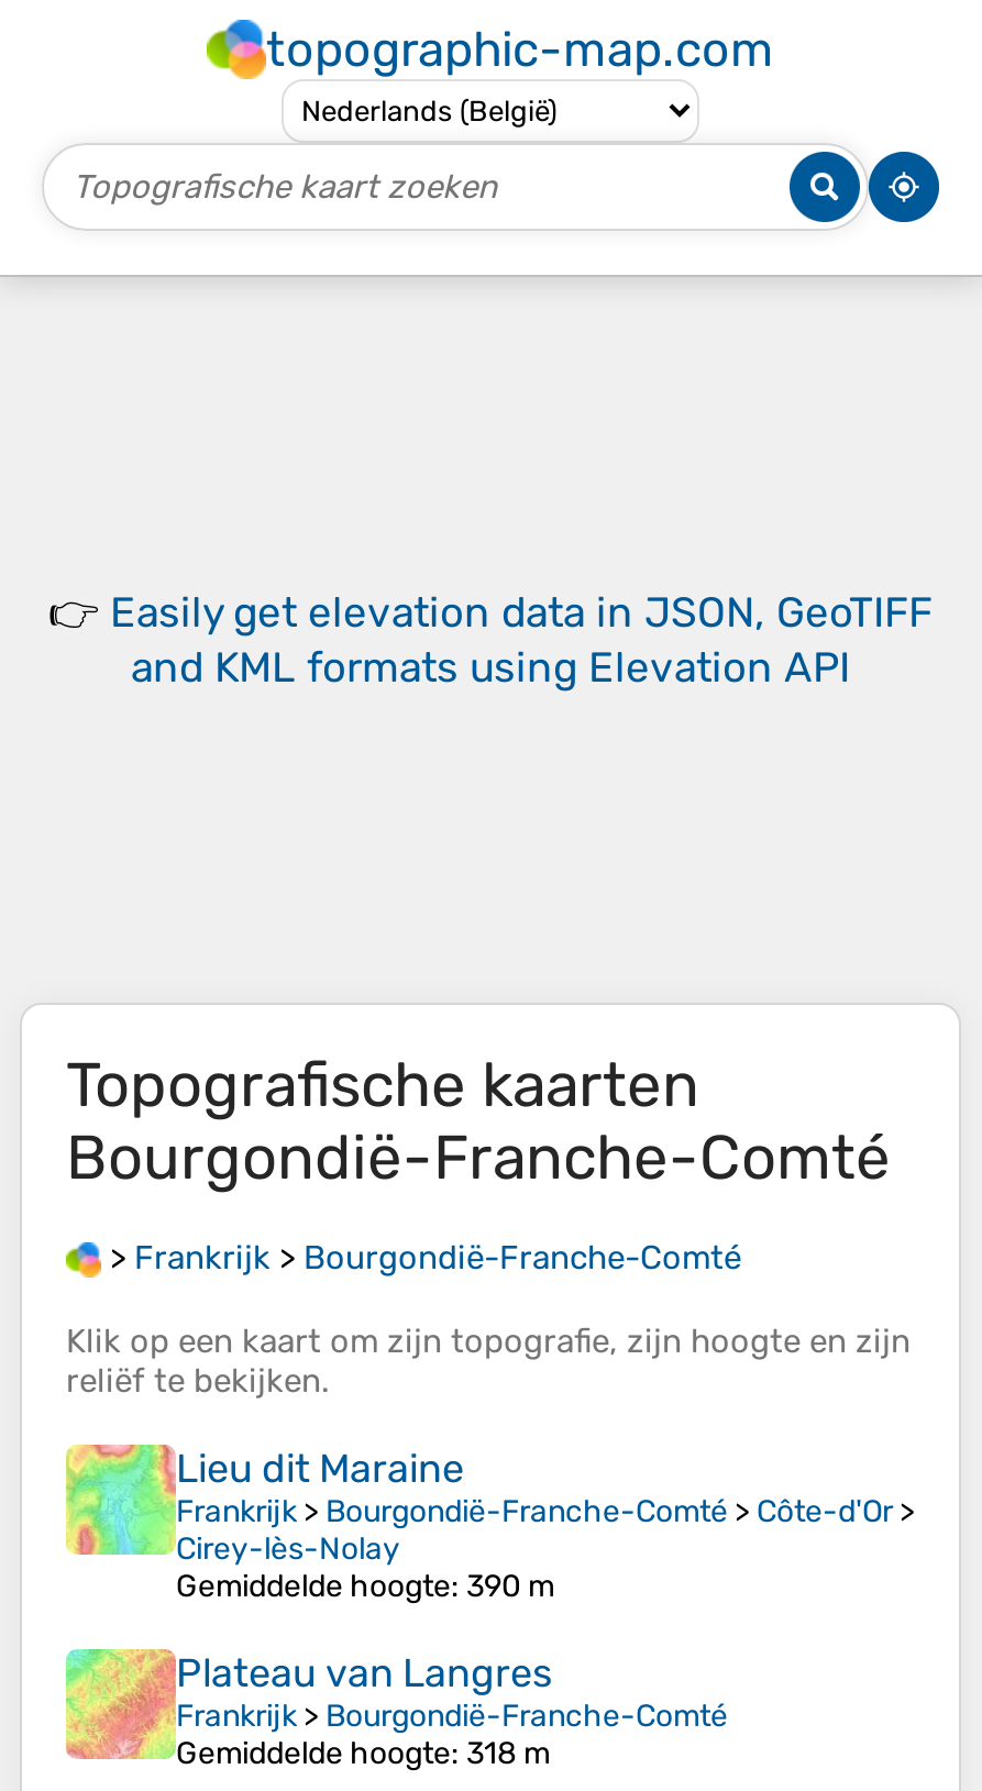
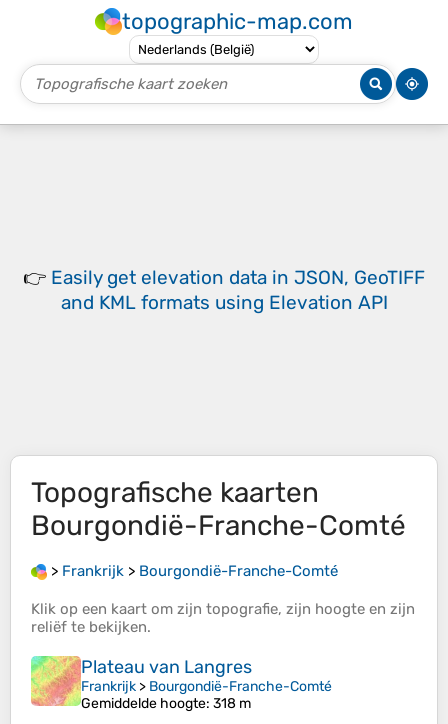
- [image]
- Lieu dit Maraine
- Frankrijk > Bourgondië-Franche-Comté > Côte-d'Or >
- Cirey-lès-Nolay
- Gemiddelde hoogte: 390 m
